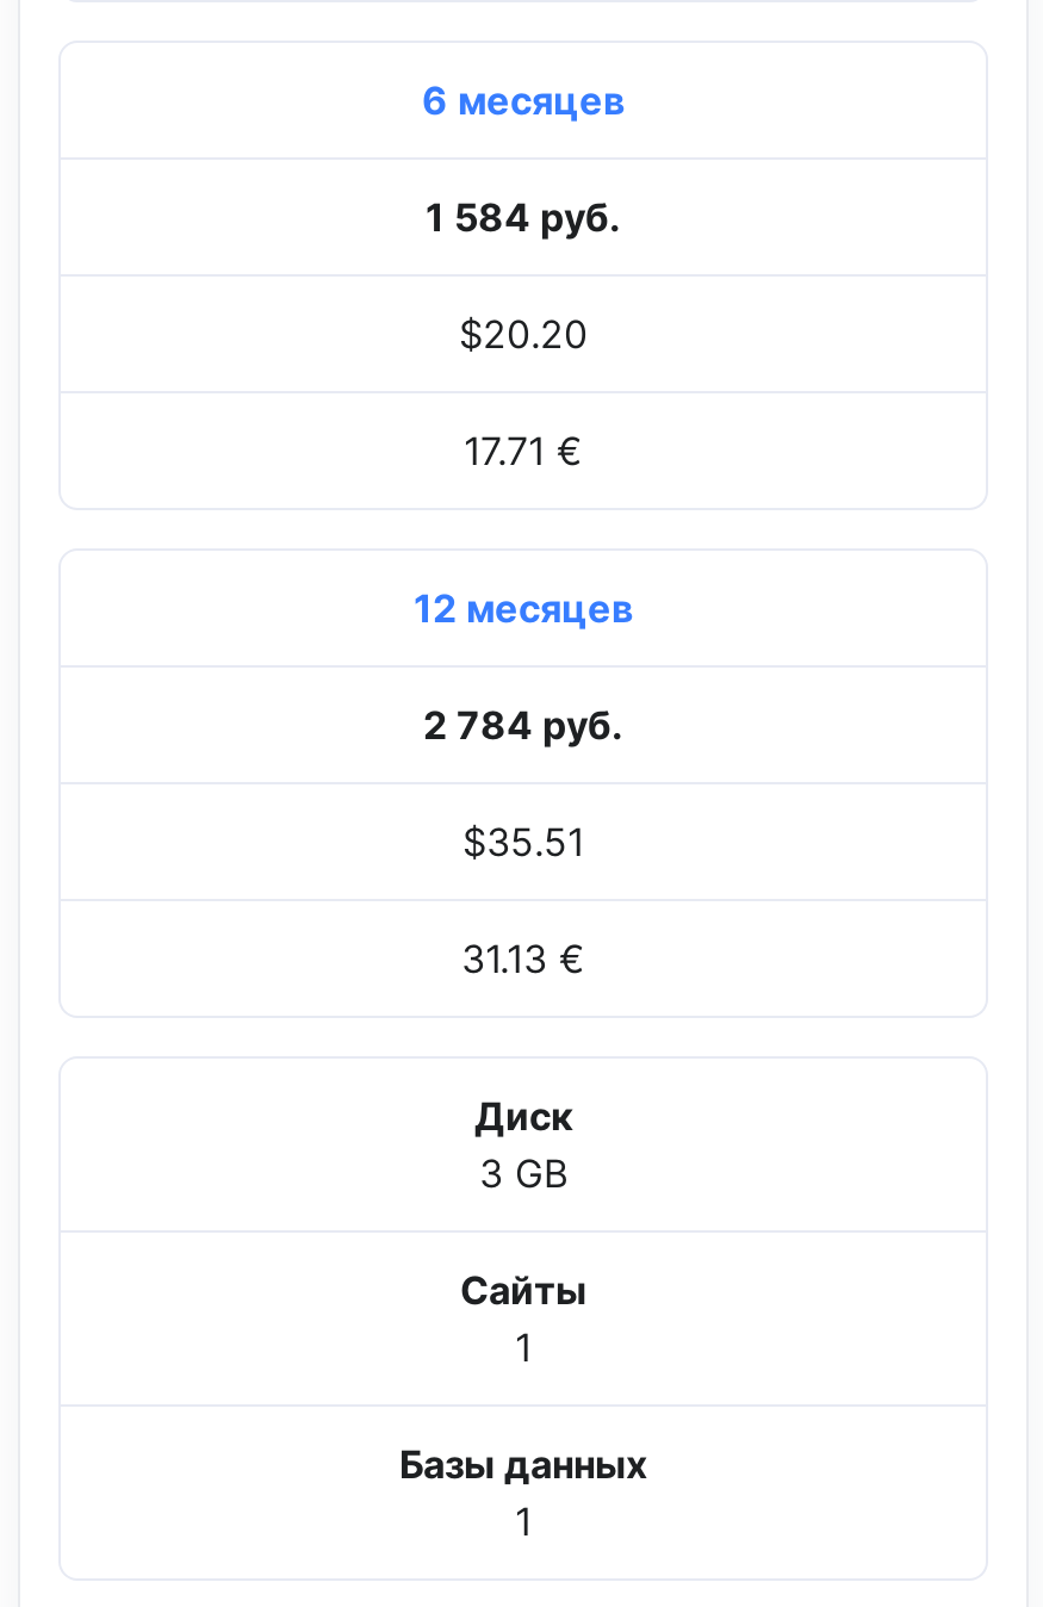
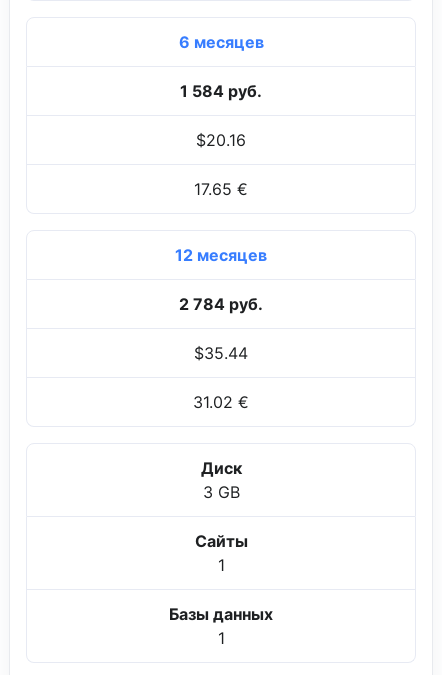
- $20.20
+ $20.16

- 17.71 €
+ 17.65 €

- $35.51
+ $35.44

- 31.13 €
+ 31.02 €
